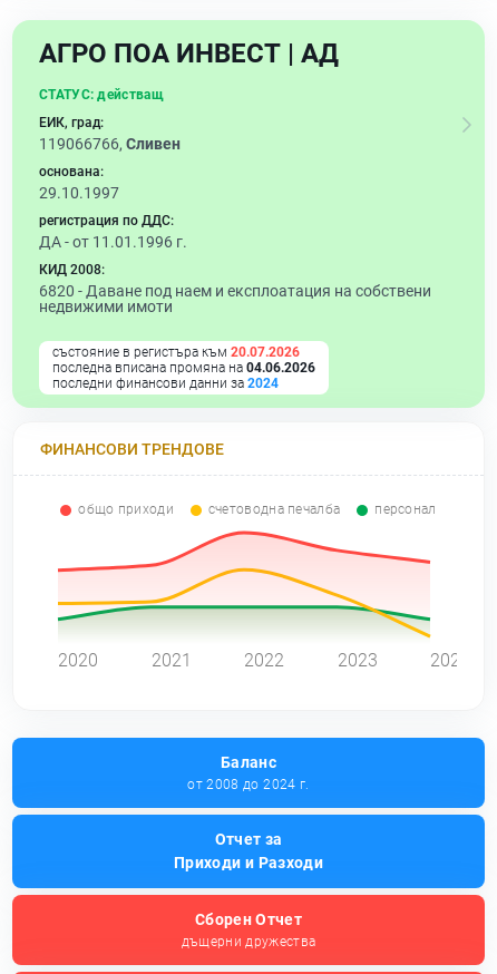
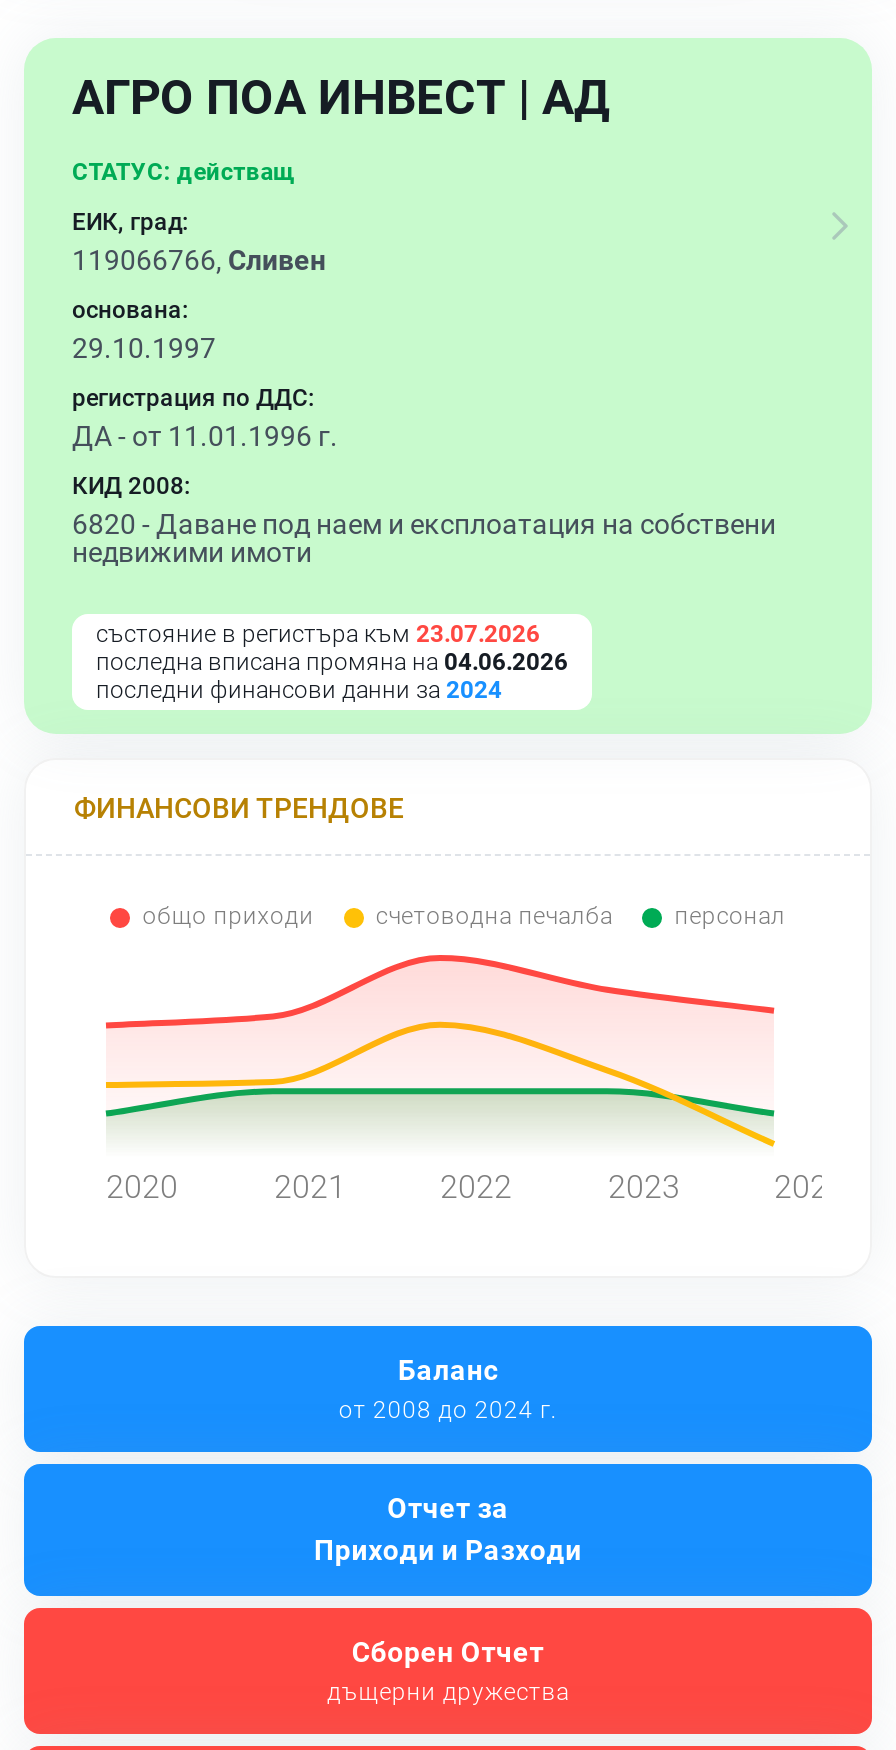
- състояние в регистъра към 20.07.2026
+ състояние в регистъра към 23.07.2026
